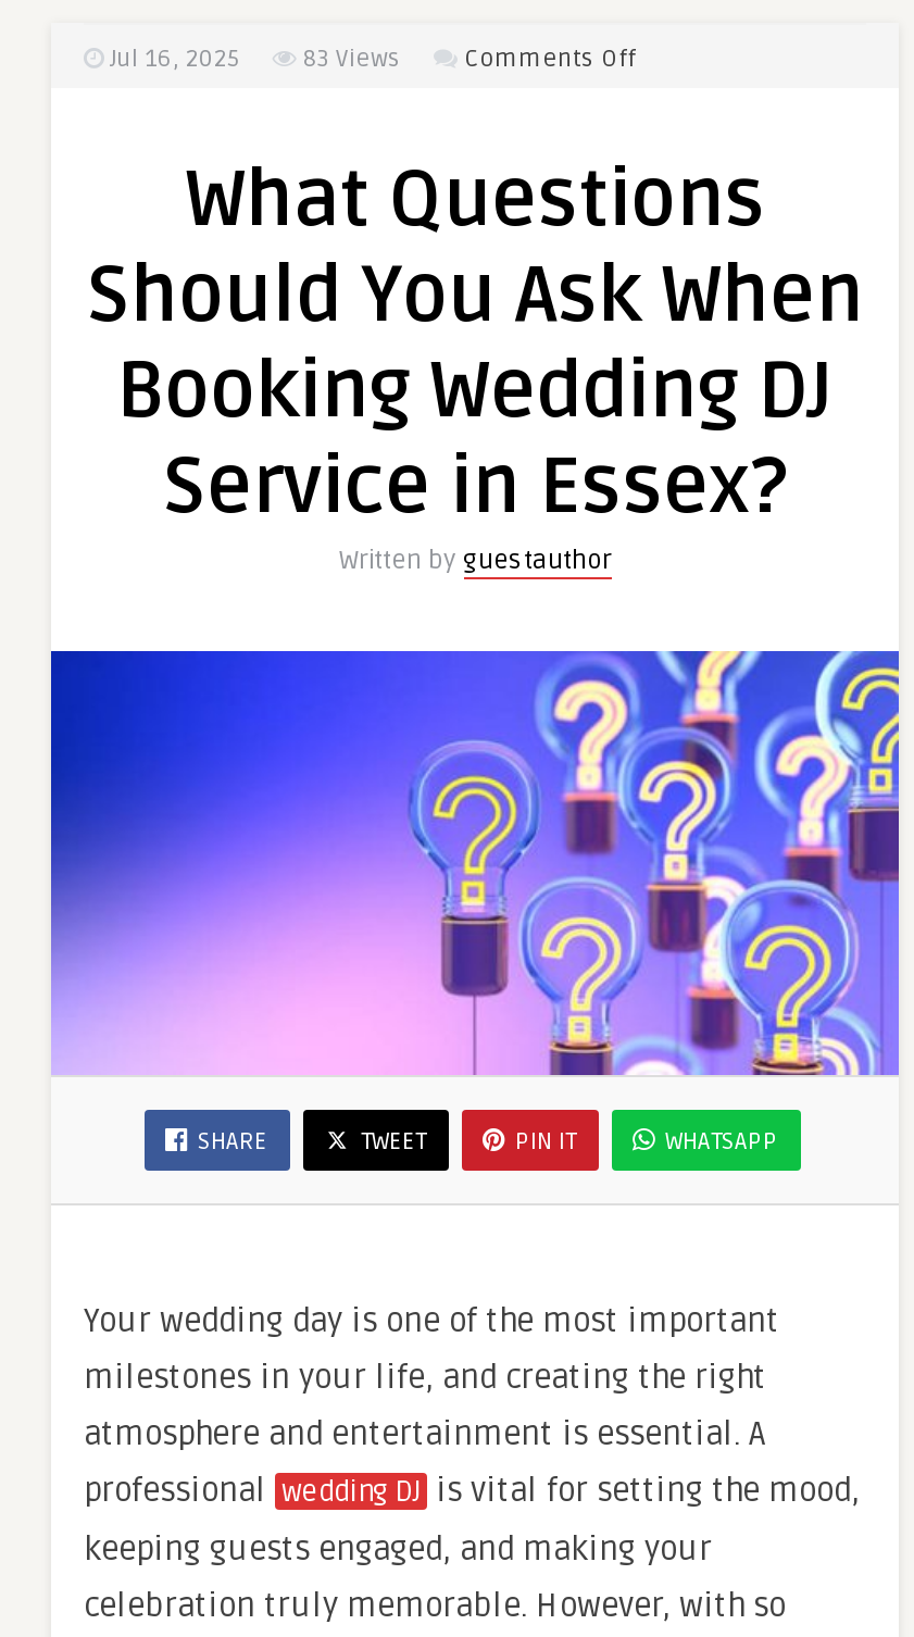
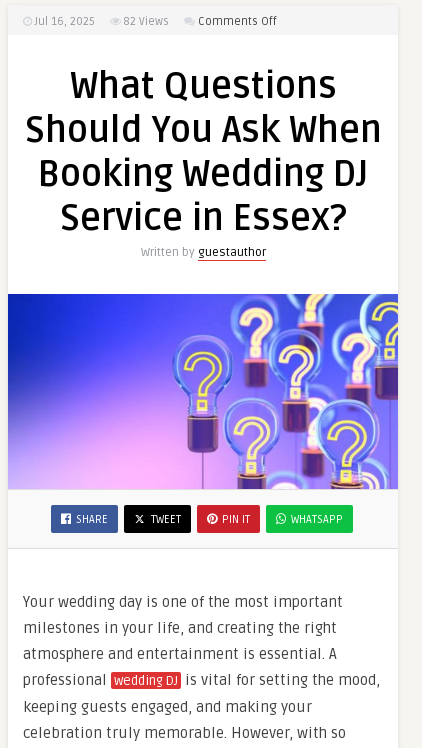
- Jul 16, 2025 83 Views
+ Jul 16, 2025 82 Views
